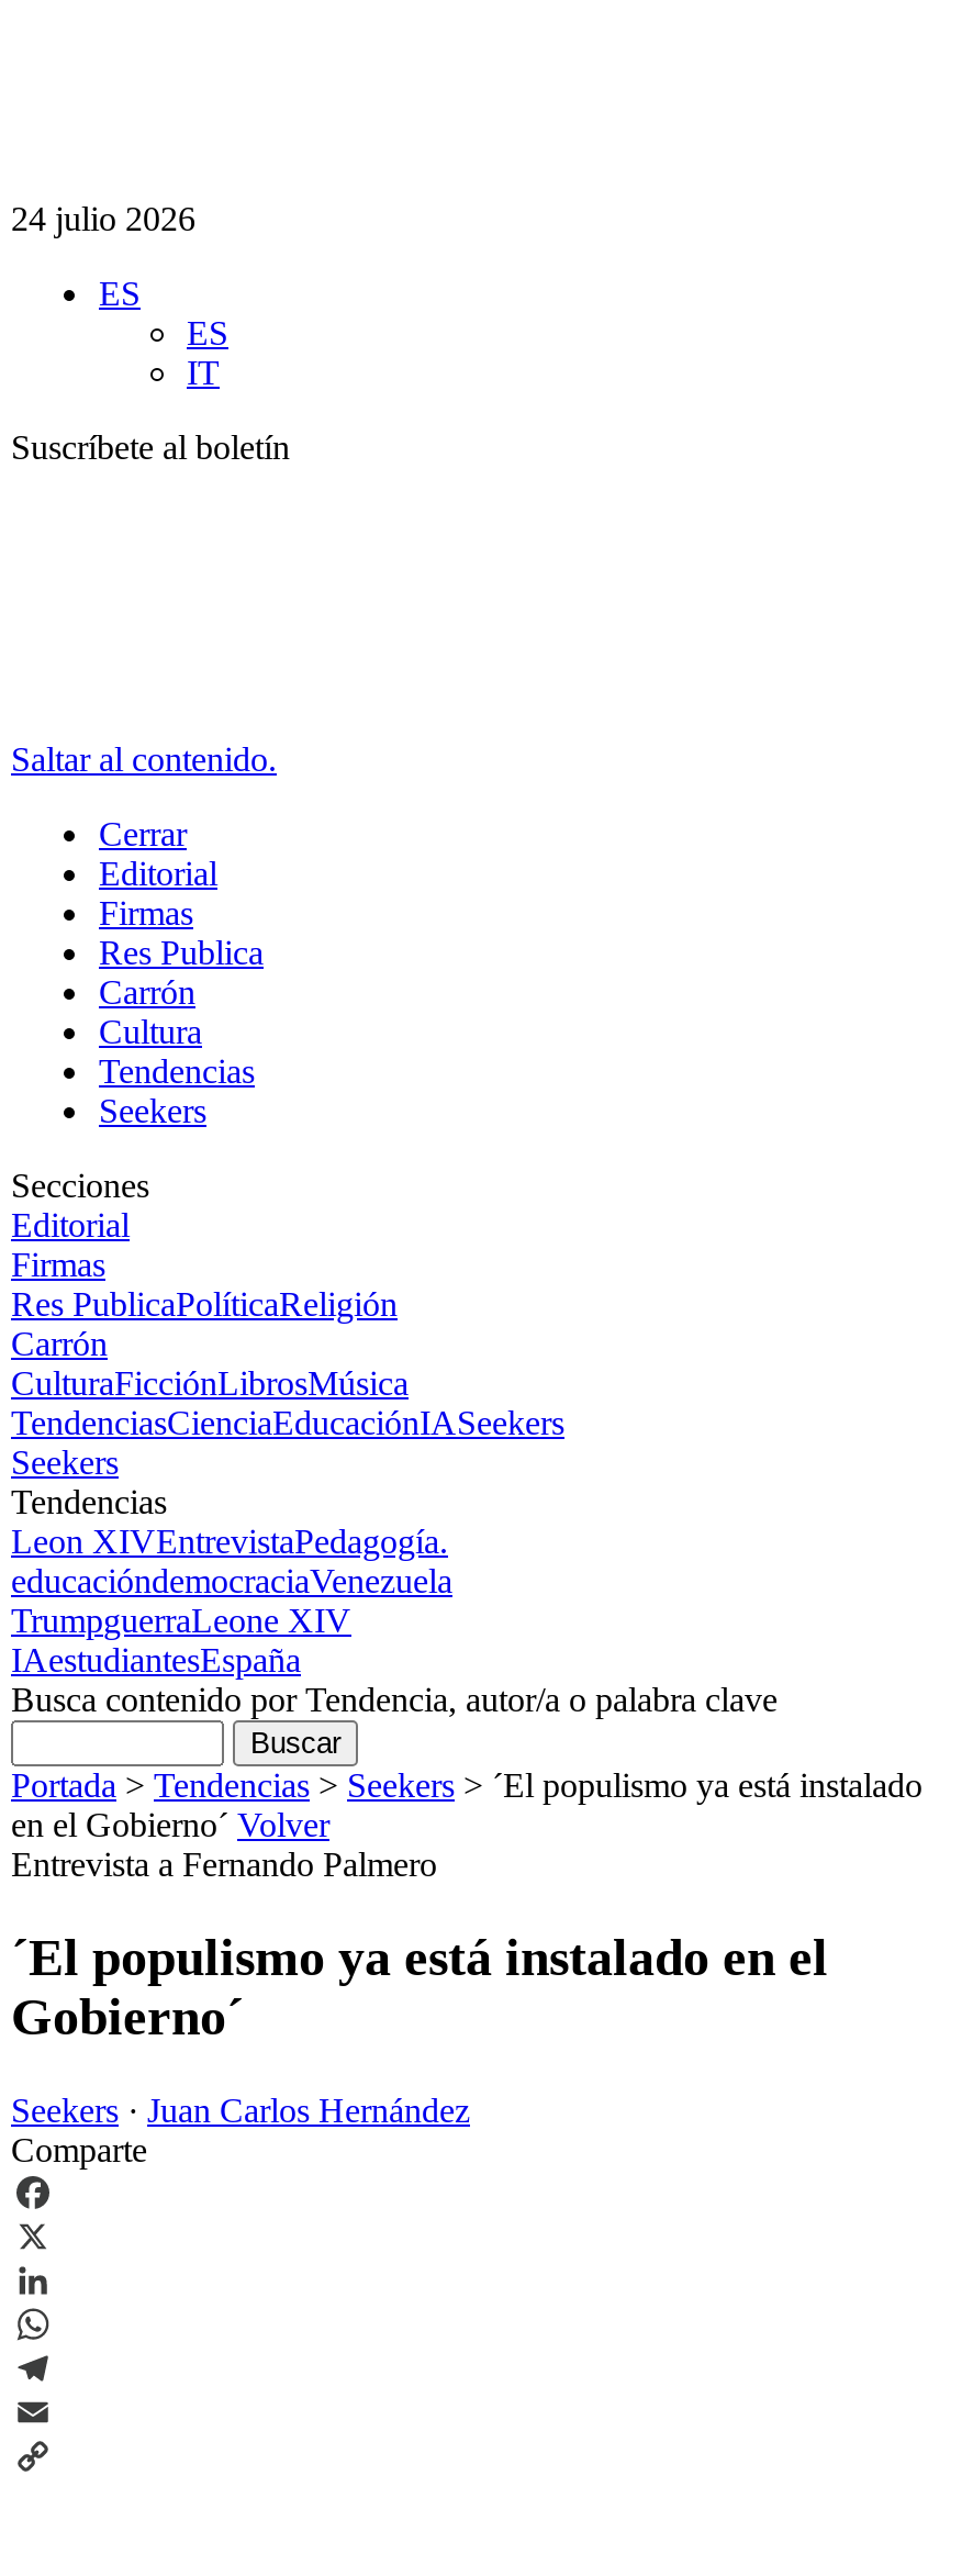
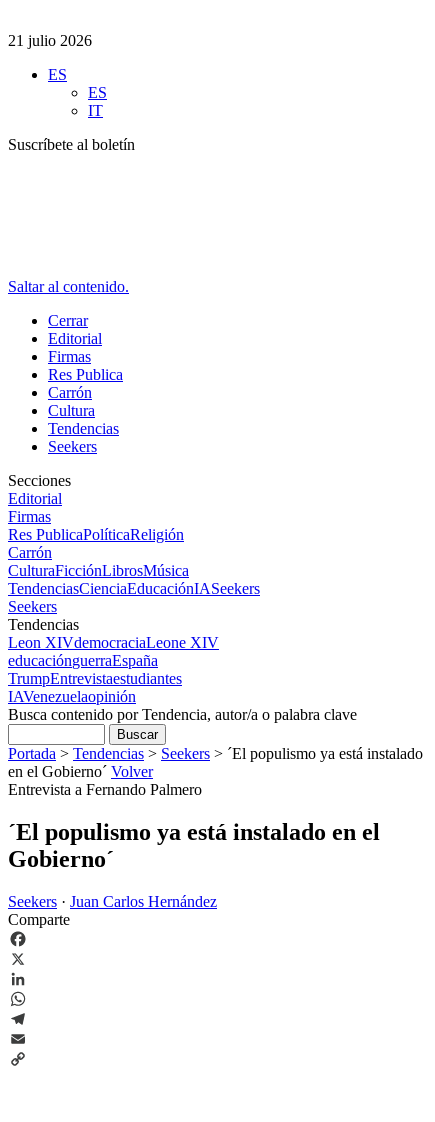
- 24 julio 2026
+ 21 julio 2026

- Leon XIVEntrevistaPedagogía.
- educacióndemocraciaVenezuela
- TrumpguerraLeone XIV
- IAestudiantesEspaña
+ Leon XIVdemocraciaLeone XIV
+ educaciónguerraEspaña
+ TrumpEntrevistaestudiantes
+ IAVenezuelaopinión
